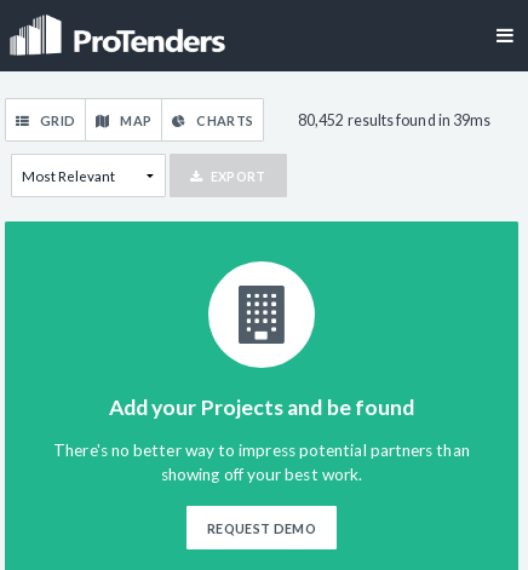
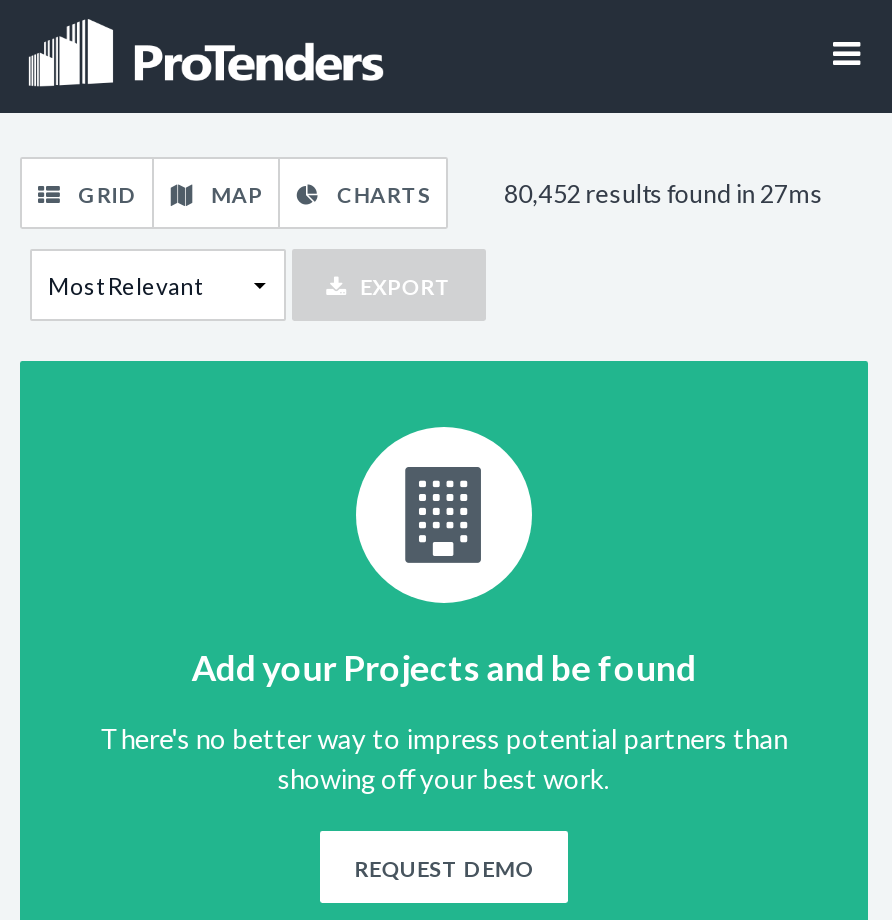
- 80,452 results found in 39ms
+ 80,452 results found in 27ms
